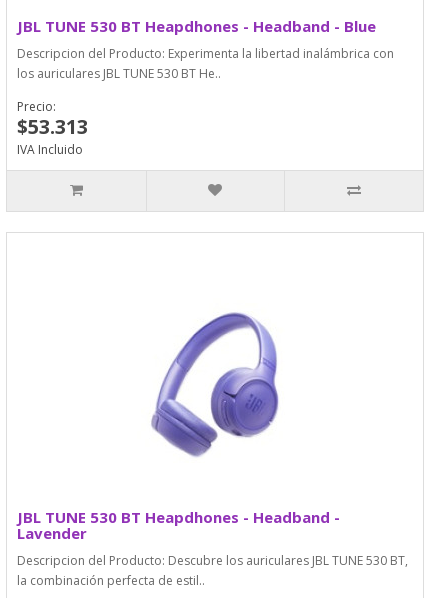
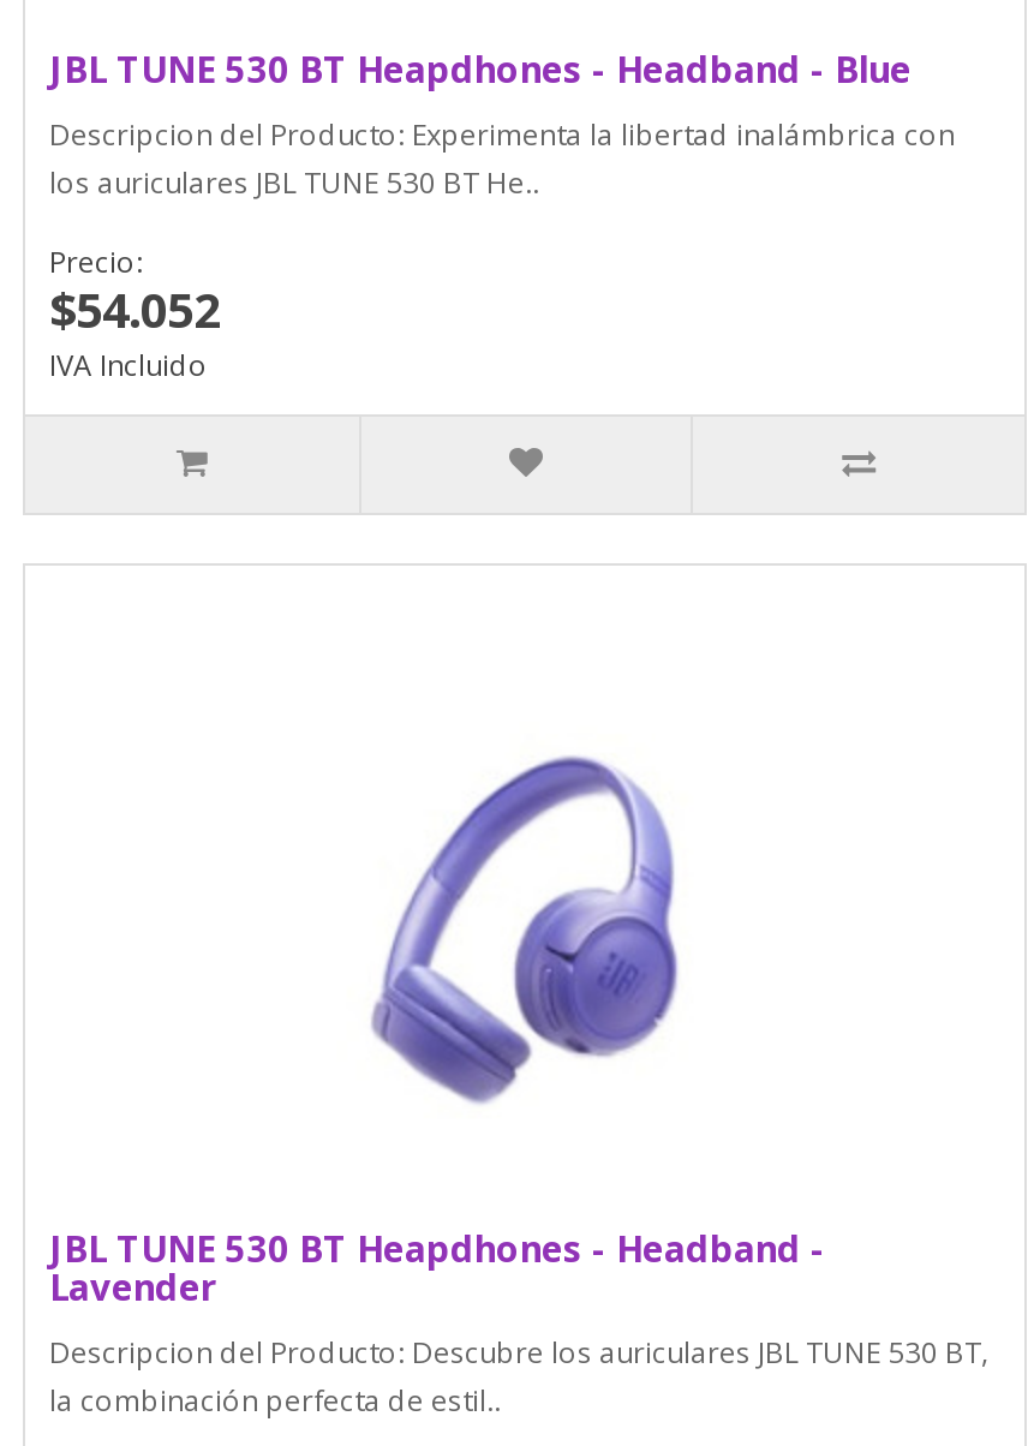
- $53.313
+ $54.052
